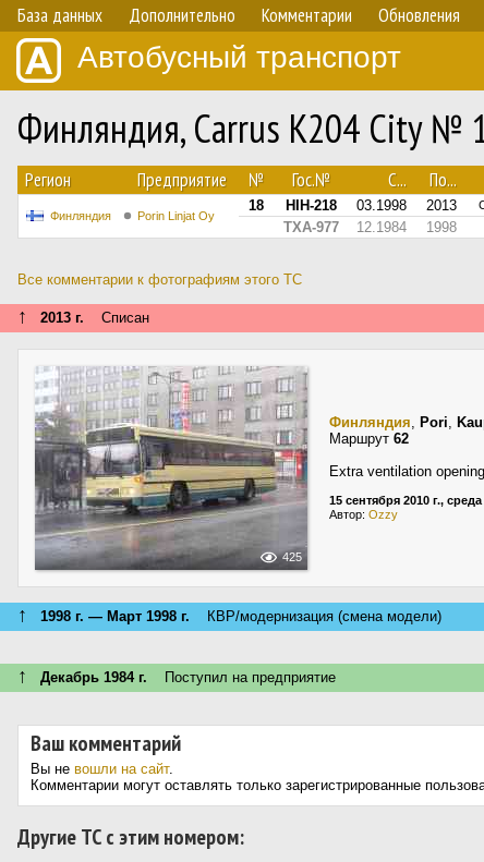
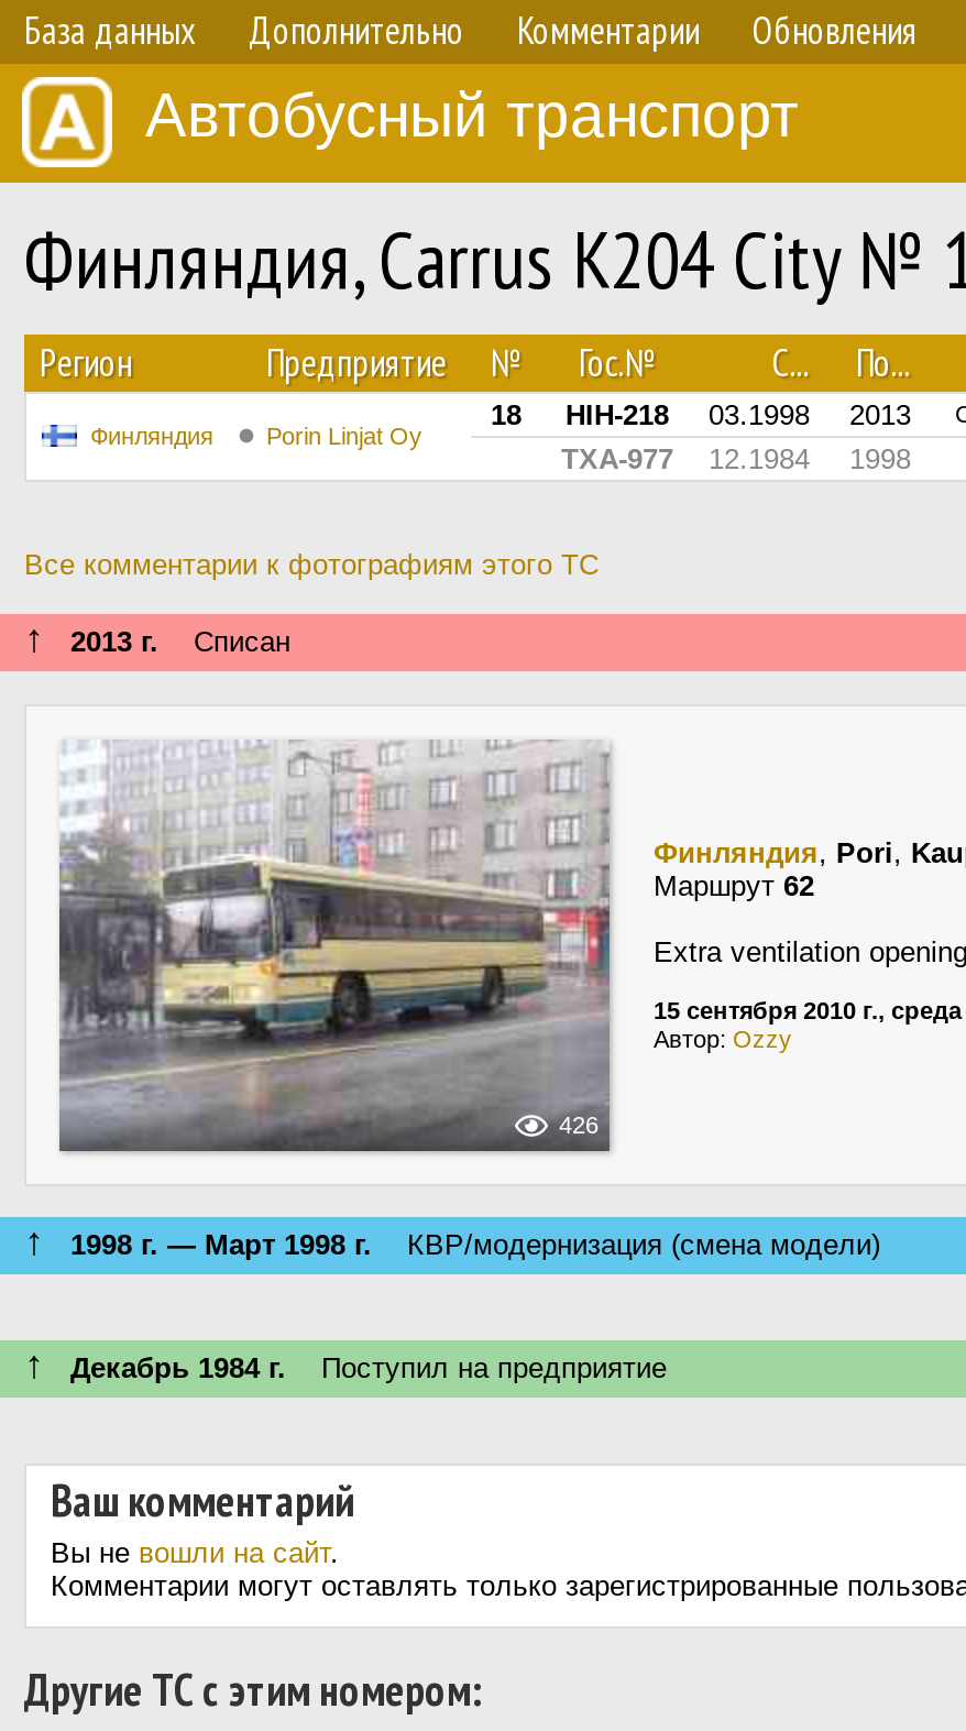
- 425
+ 426
